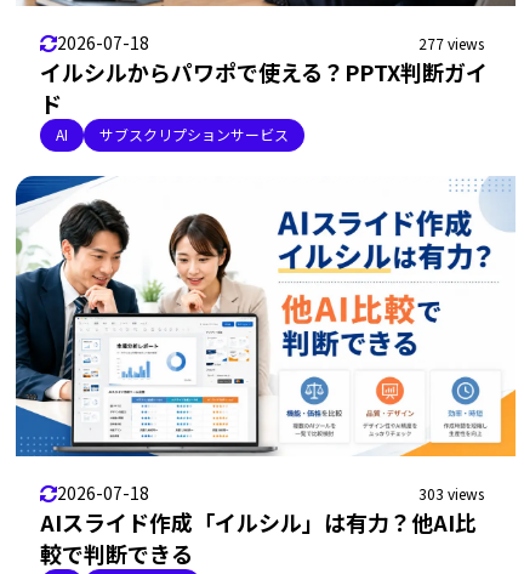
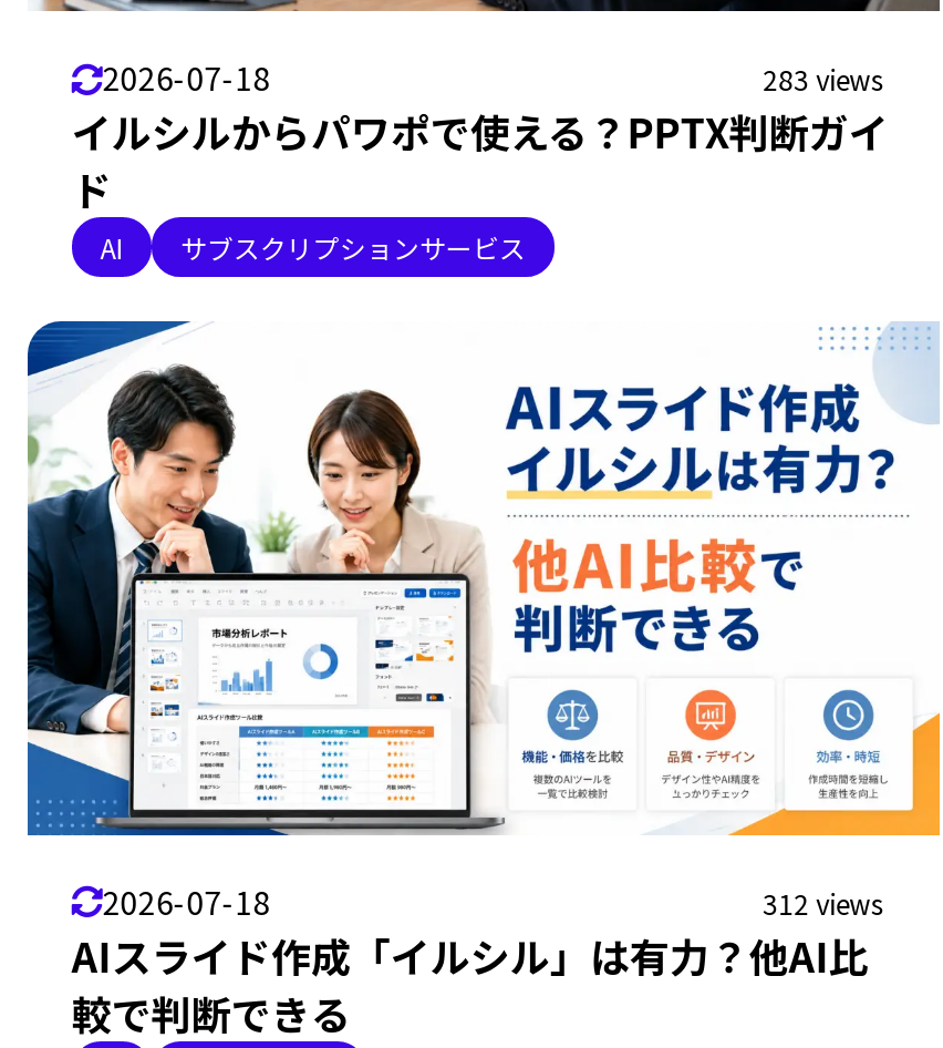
- 277 views
+ 283 views

- 303 views
+ 312 views
